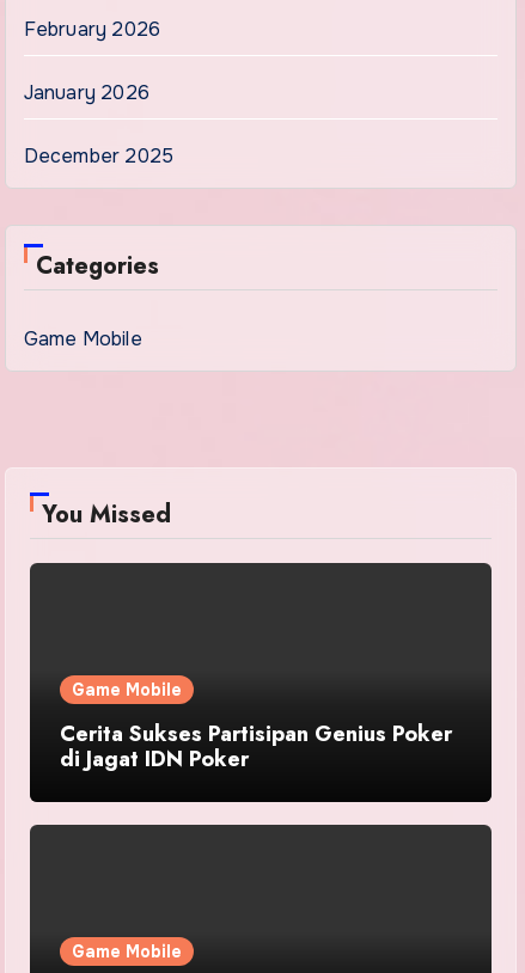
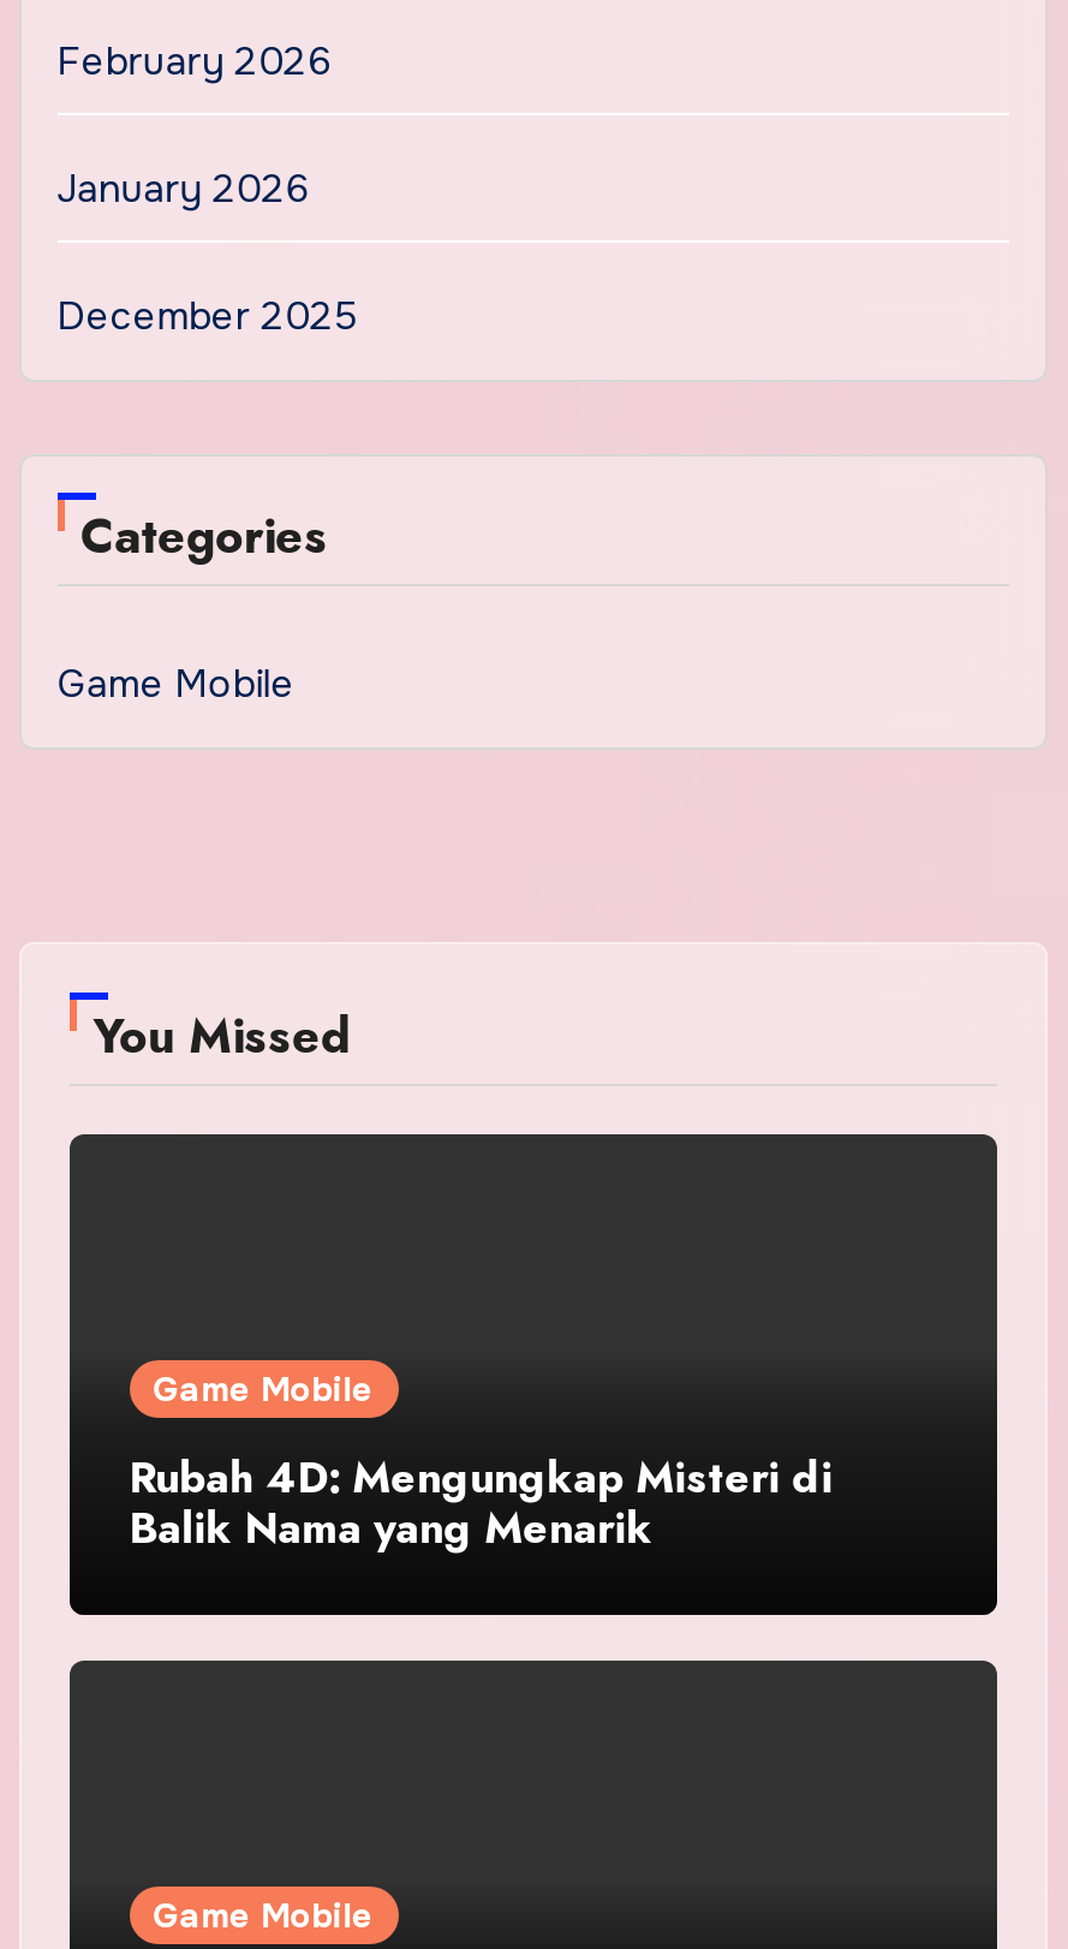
- Cerita Sukses Partisipan Genius Poker
- di Jagat IDN Poker
+ Rubah 4D: Mengungkap Misteri di
+ Balik Nama yang Menarik
